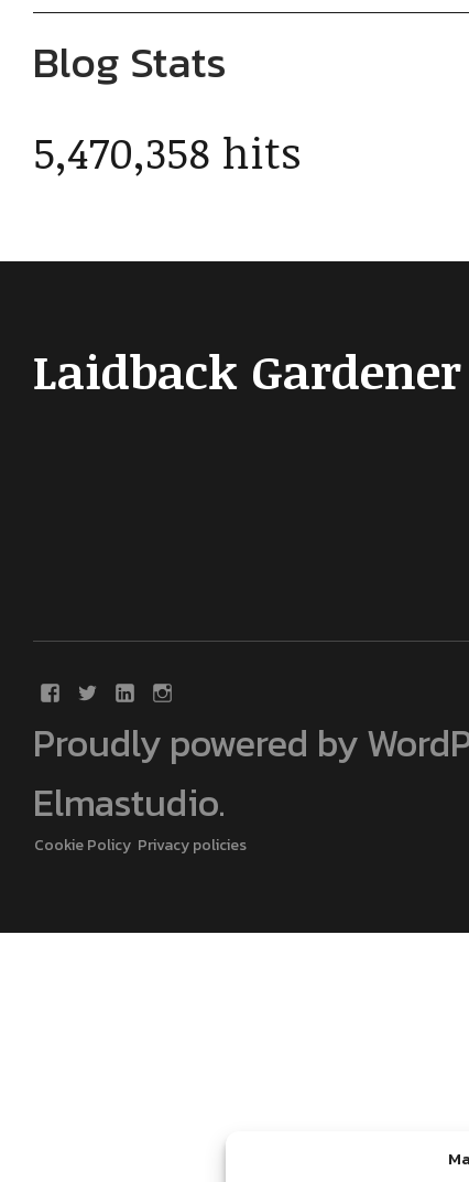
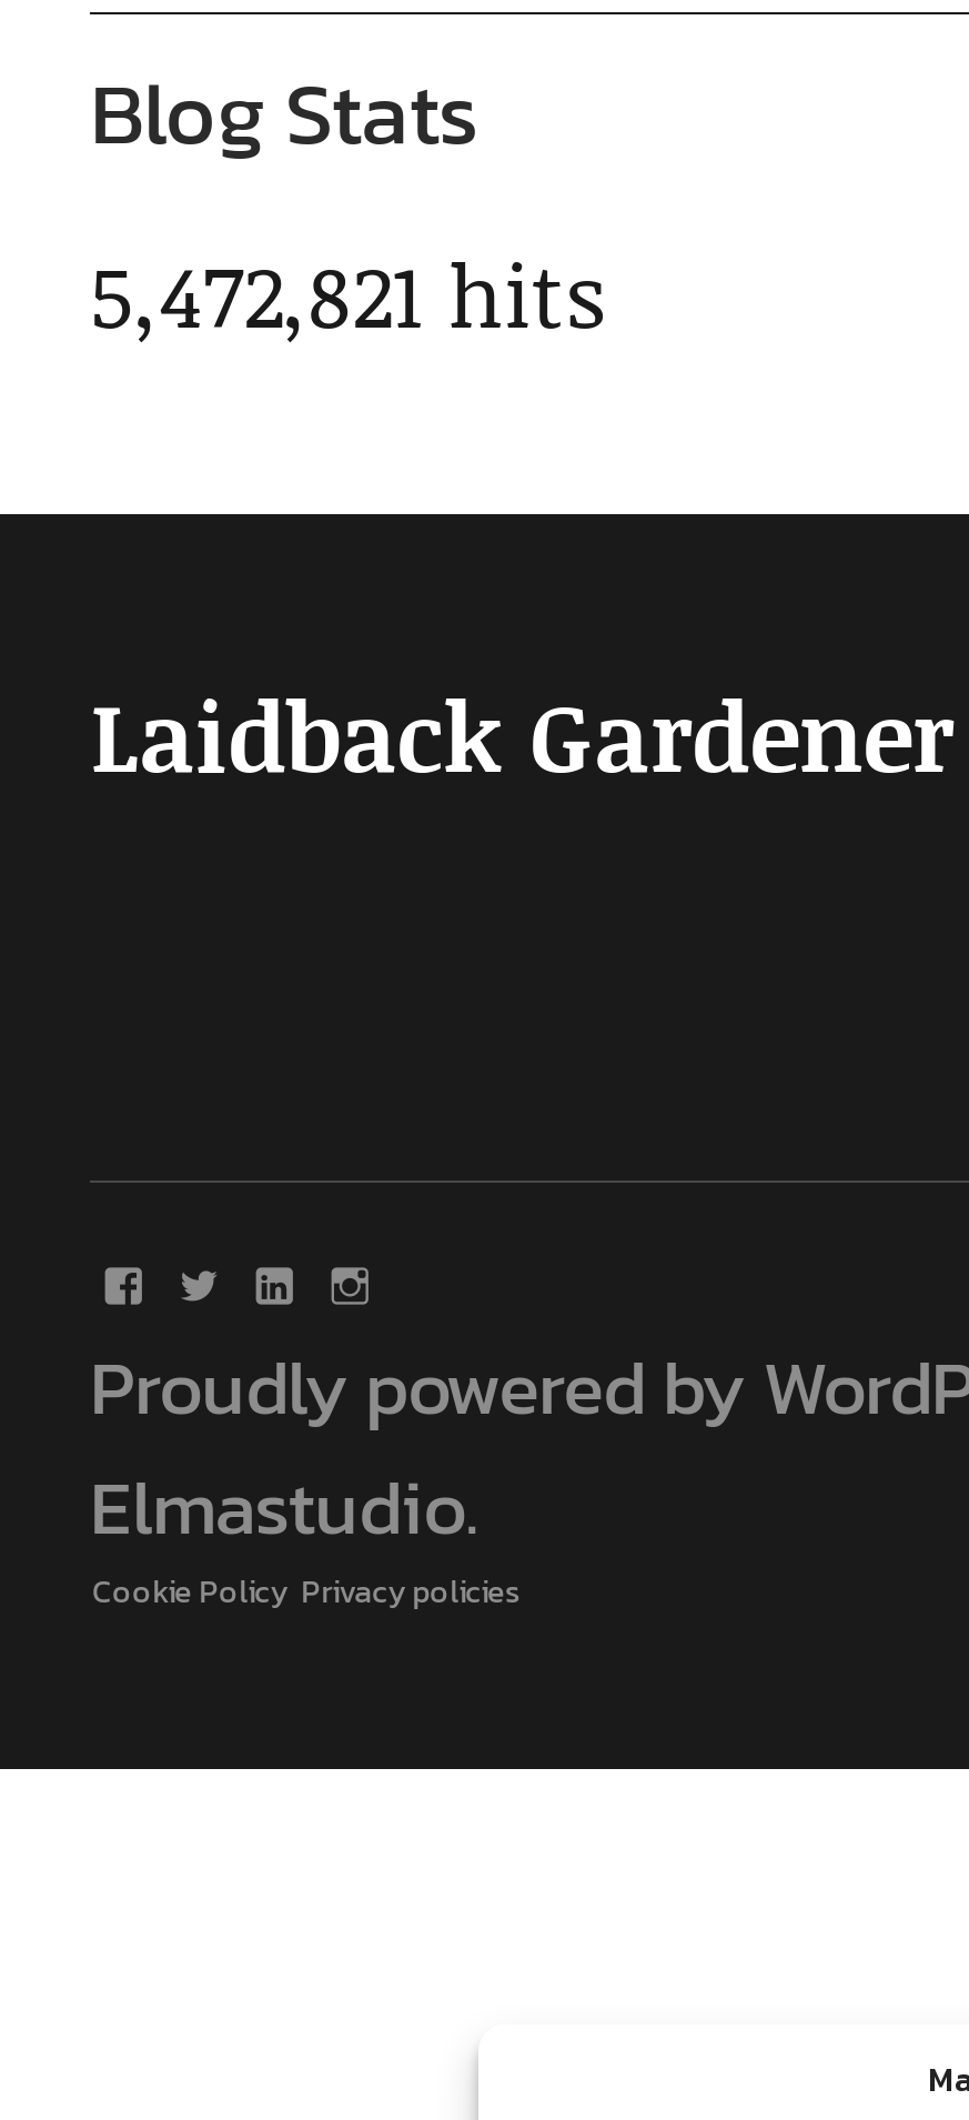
- 5,470,358 hits
+ 5,472,821 hits
